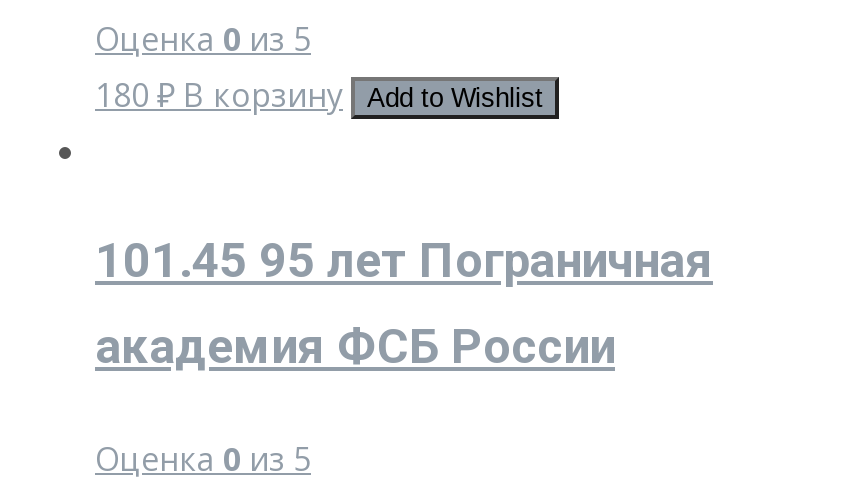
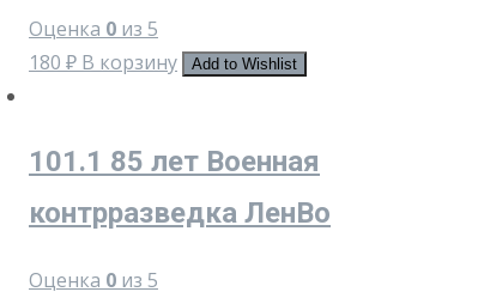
- 101.45 95 лет Пограничная
+ 101.1 85 лет Военная

- академия ФСБ России
+ контрразведка ЛенВо
